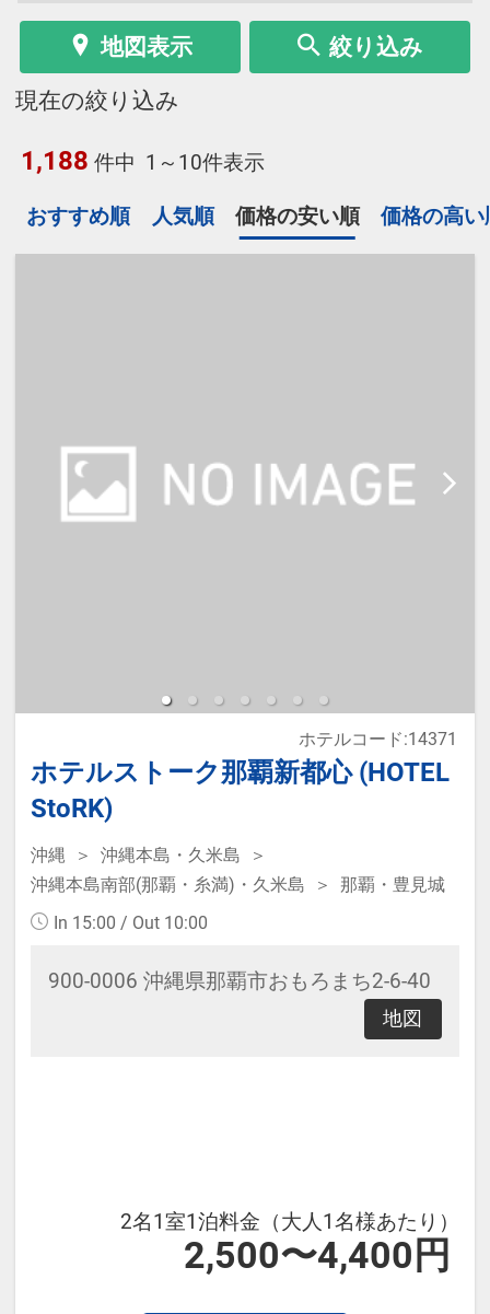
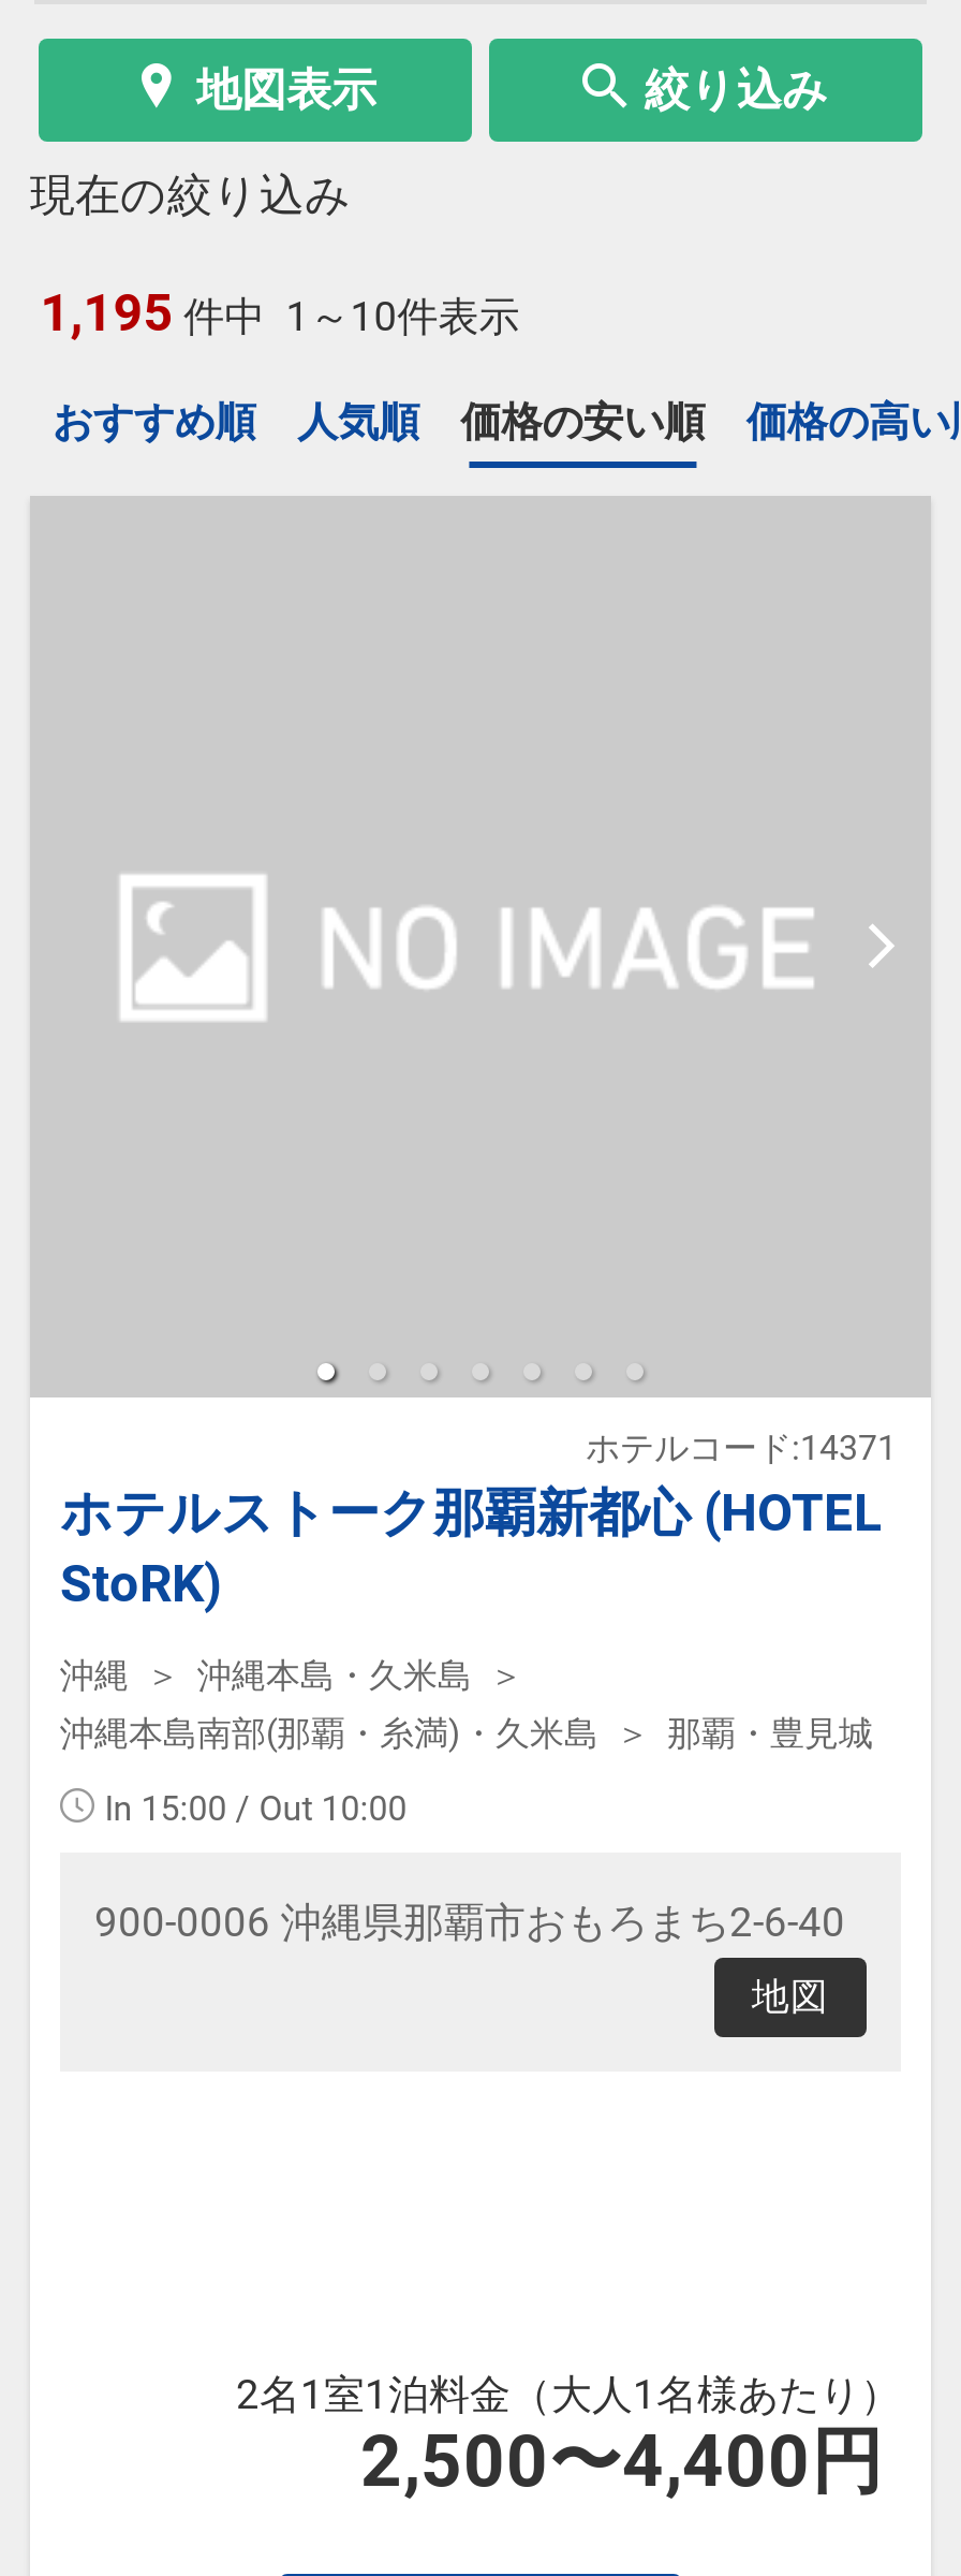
- 1,188 件中 1～10件表示
+ 1,195 件中 1～10件表示
